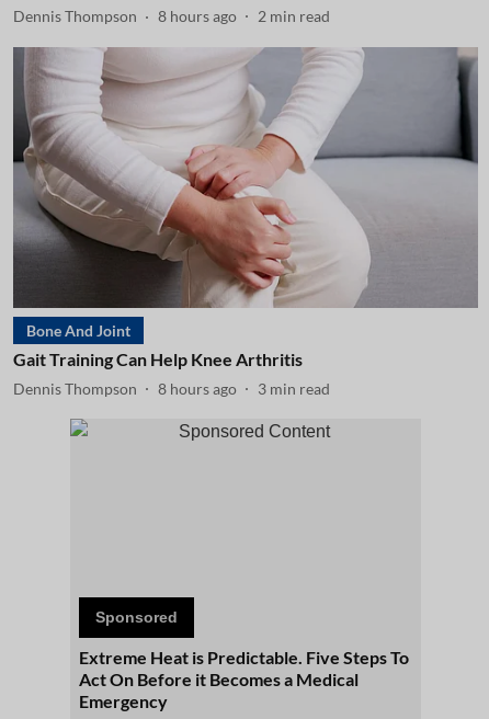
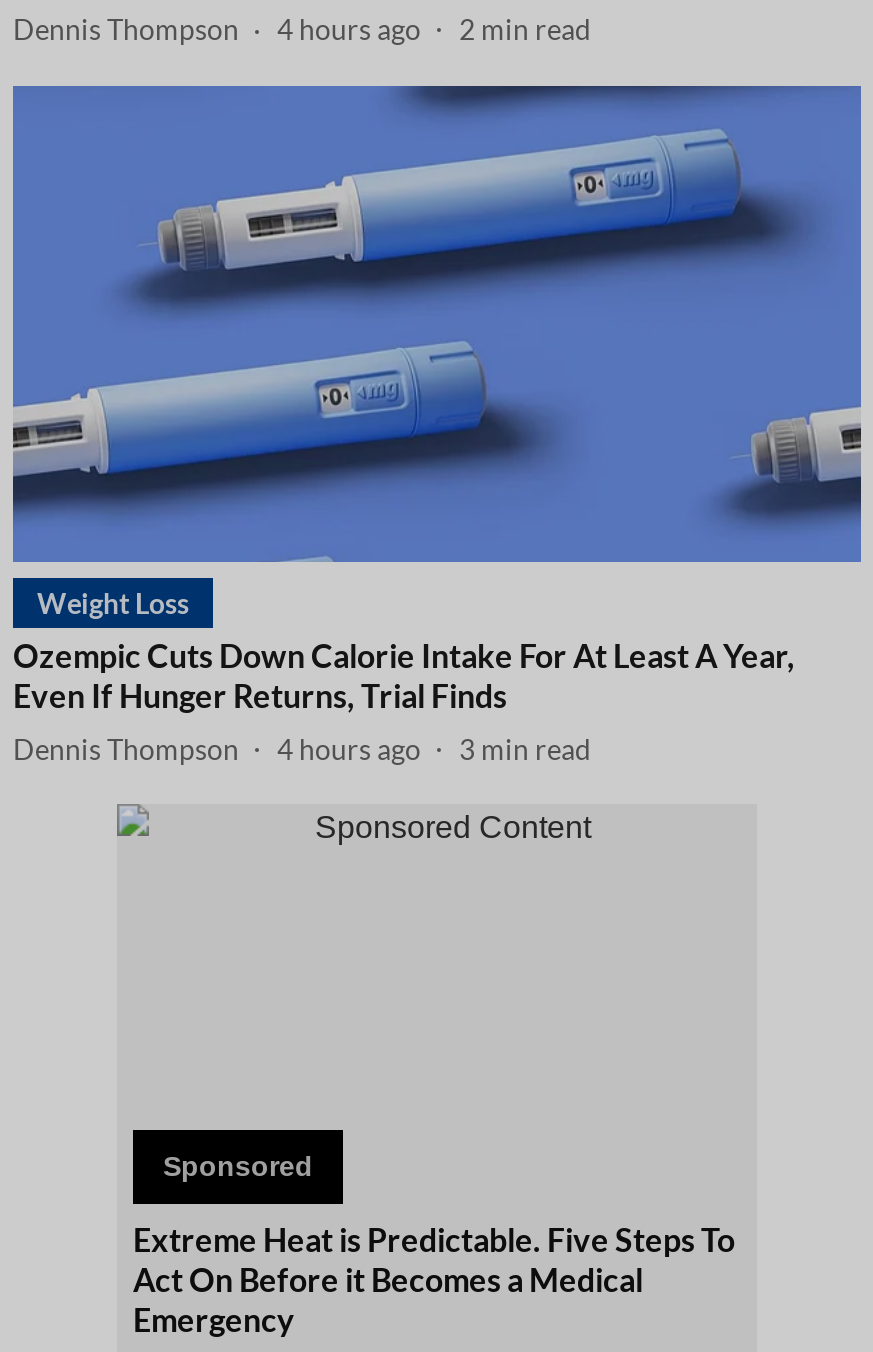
- Dennis Thompson 8 hours ago 2 min read
+ Dennis Thompson 4 hours ago 2 min read

- [image]
- Bone And Joint
- Gait Training Can Help Knee Arthritis
+ [image]
+ Weight Loss
+ Ozempic Cuts Down Calorie Intake For At Least A Year,
+ Even If Hunger Returns, Trial Finds

- Dennis Thompson 8 hours ago 3 min read
+ Dennis Thompson 4 hours ago 3 min read
